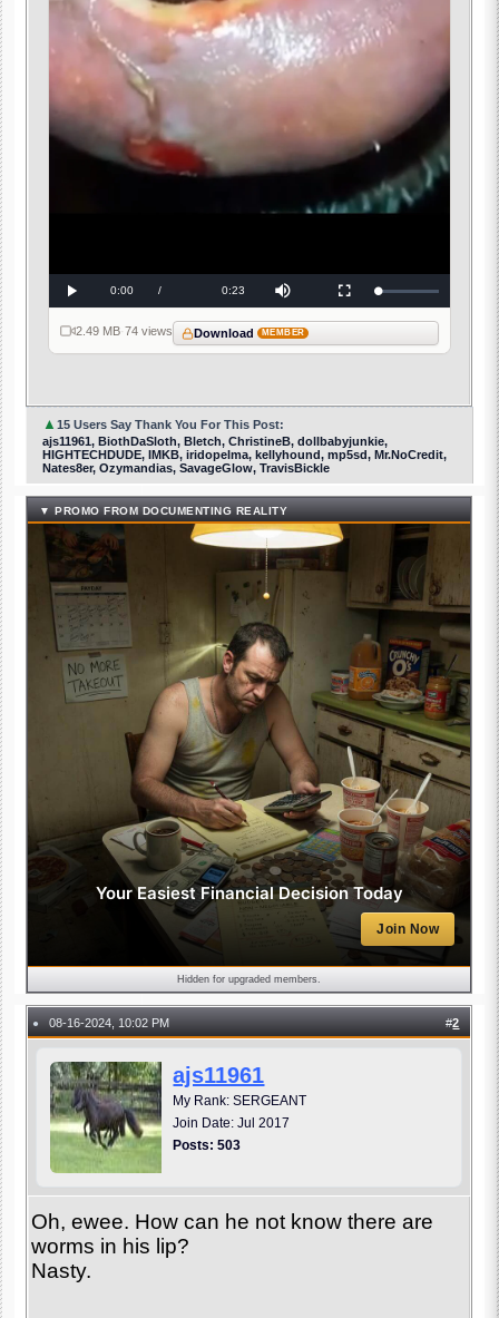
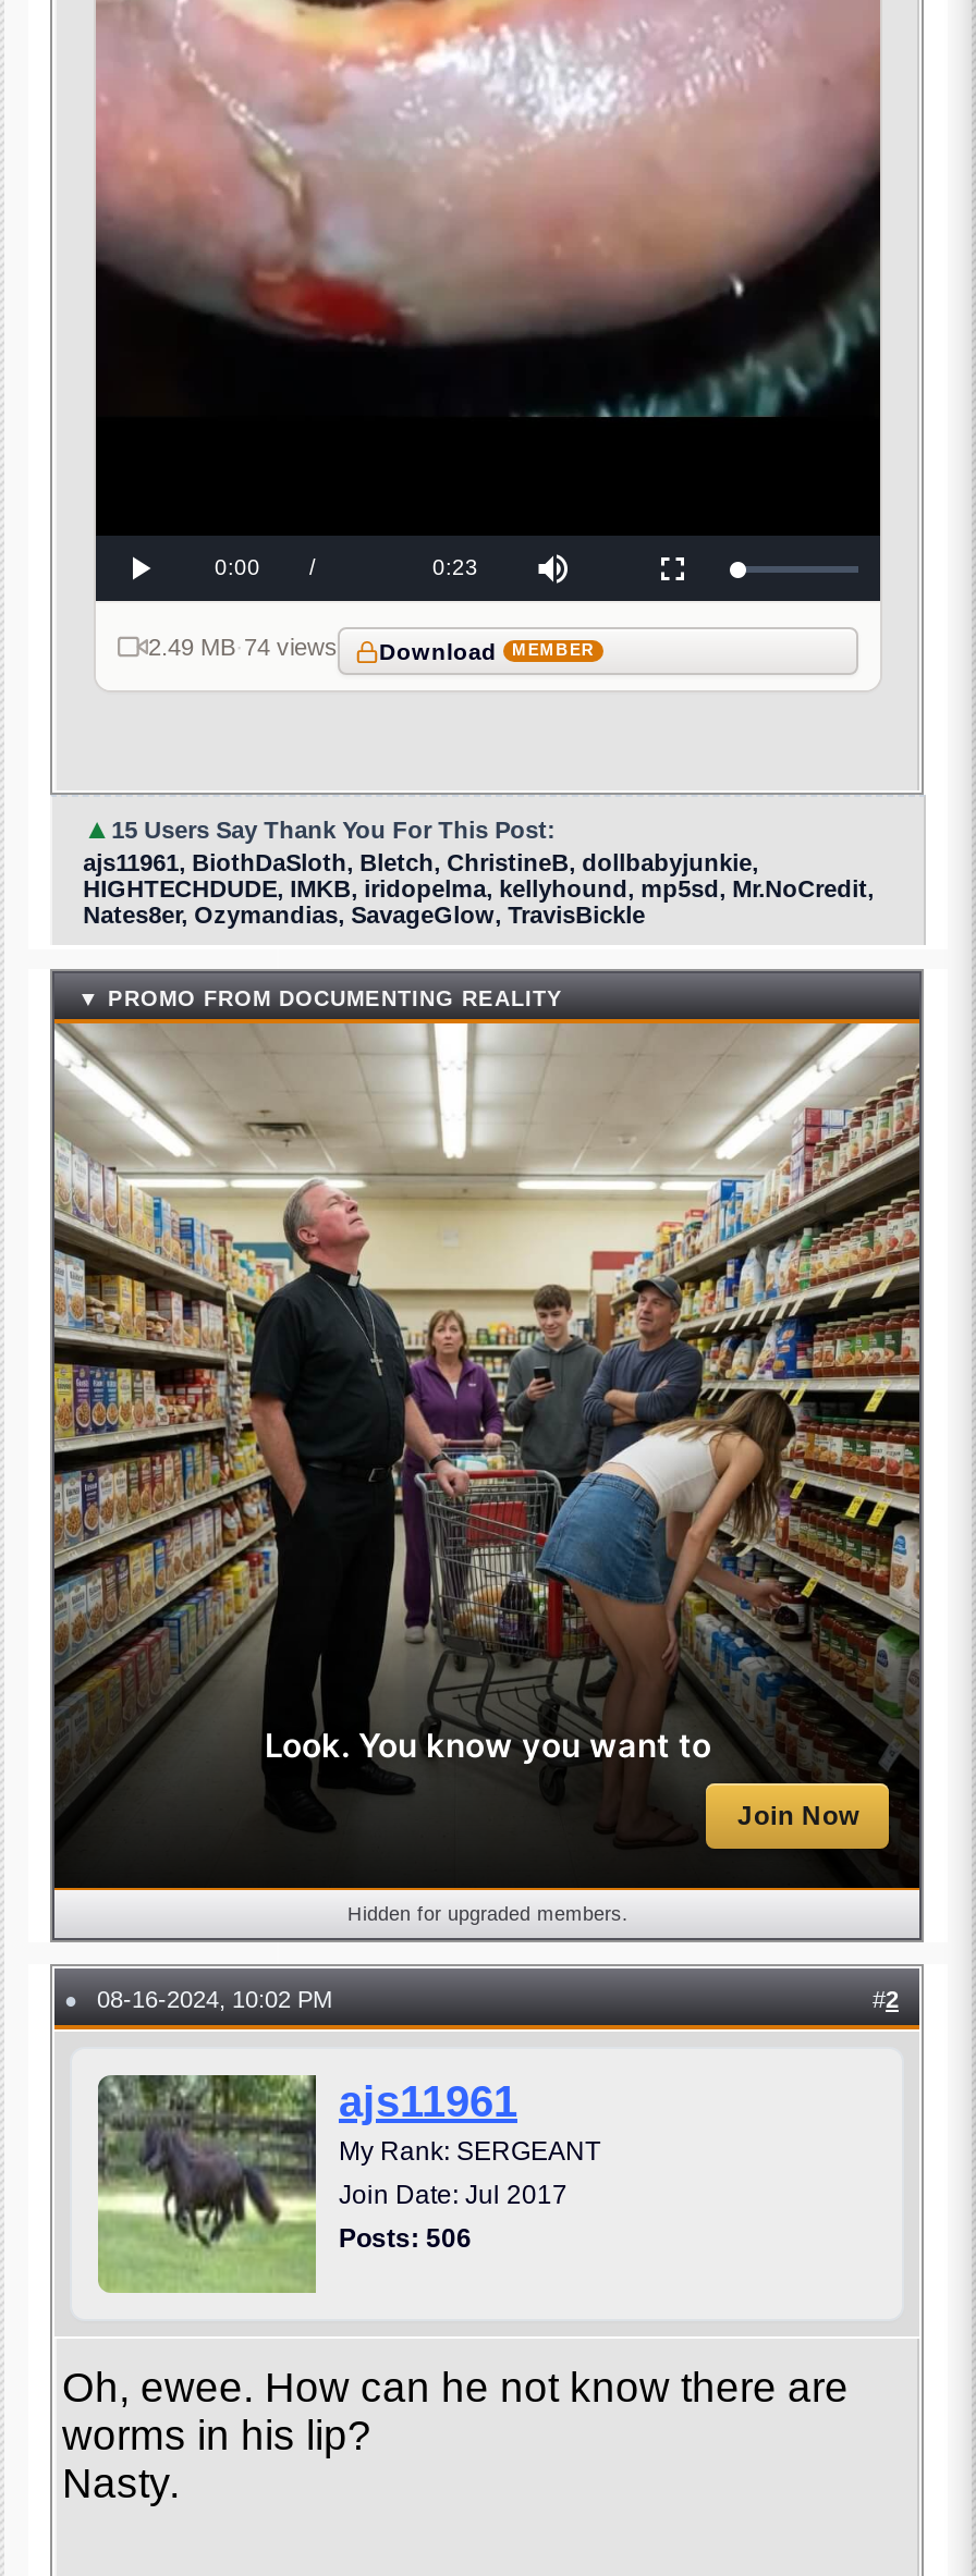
- [image]
- Your Easiest Financial Decision Today
+ [image]
+ Look. You know you want to

- Posts: 503
+ Posts: 506
